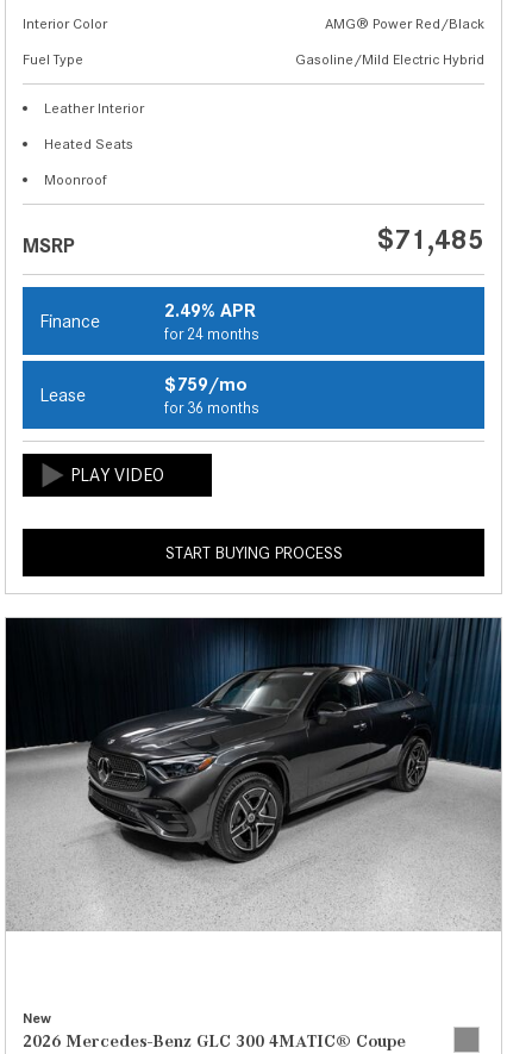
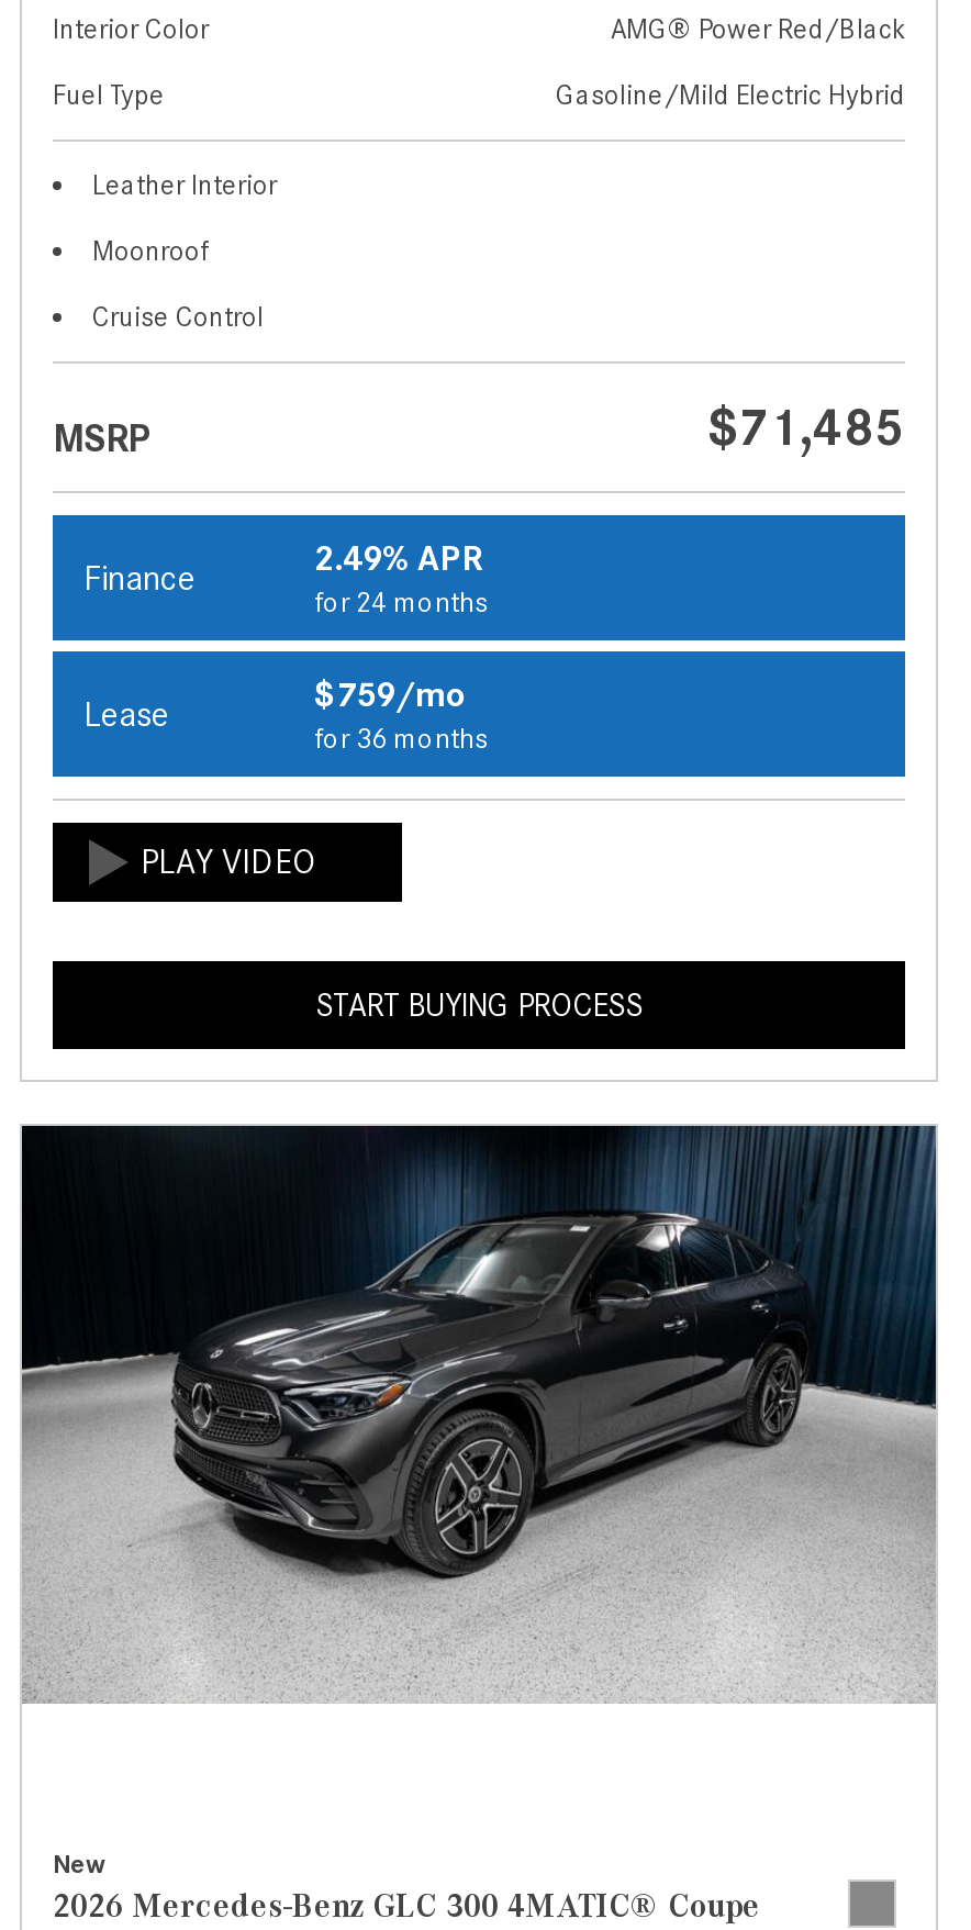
- Heated Seats

moved up: Moonroof

+ Cruise Control
